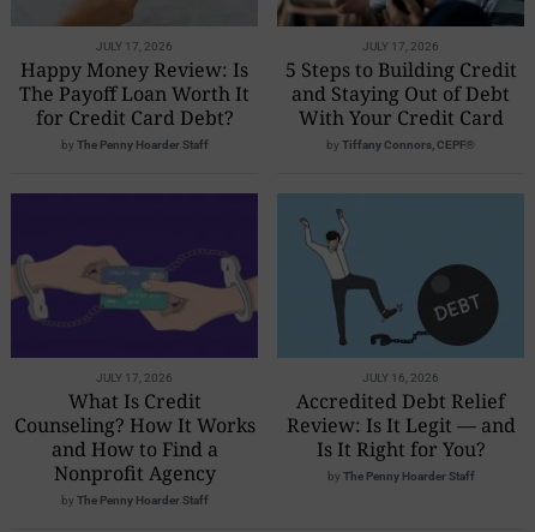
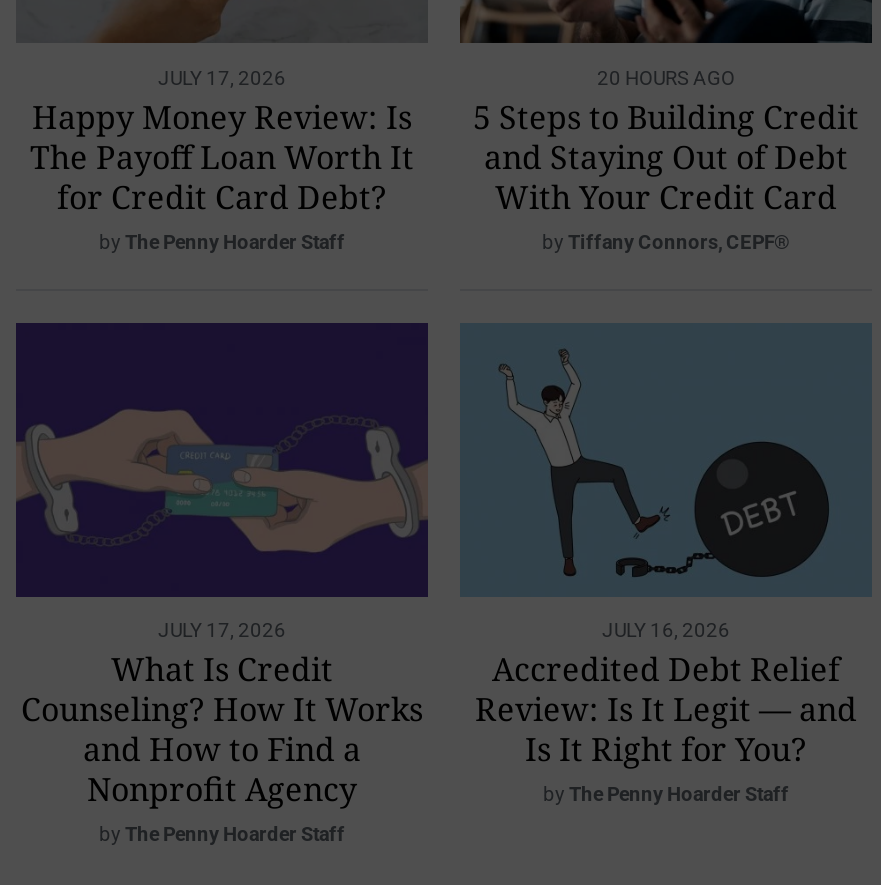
- JULY 17, 2026
+ 20 HOURS AGO
